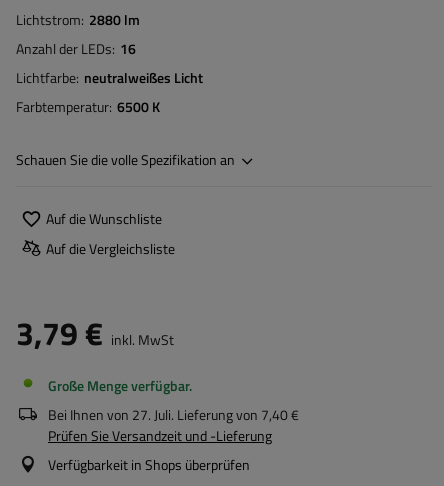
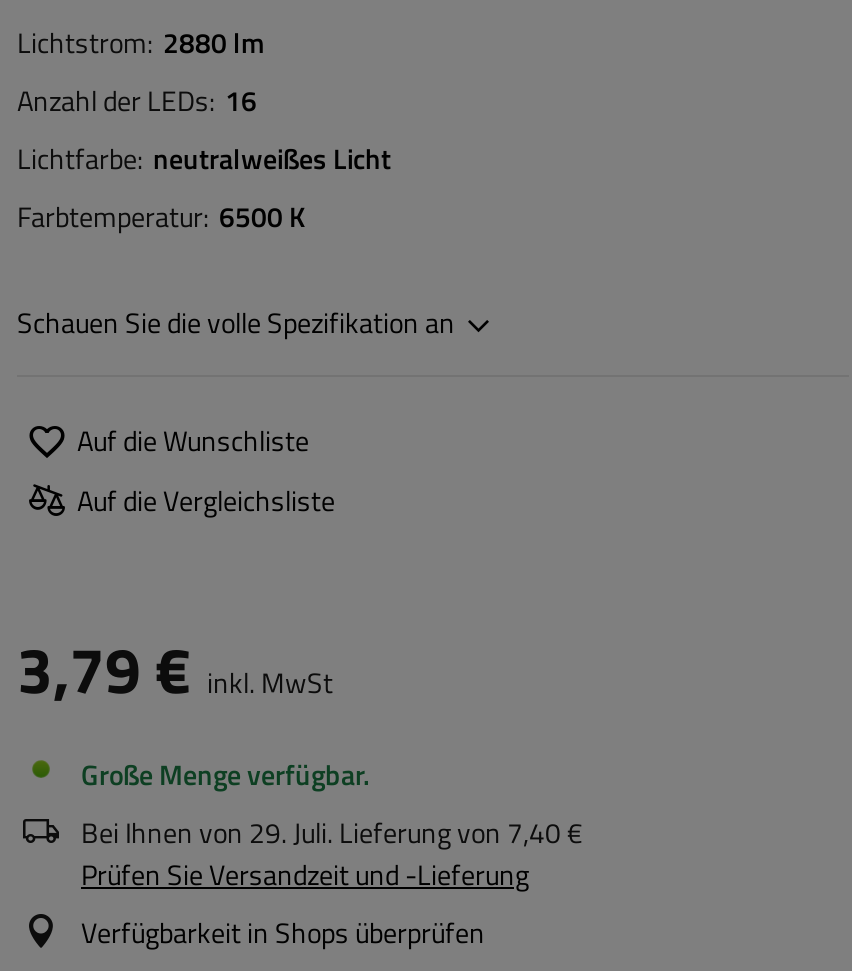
- Bei Ihnen von 27. Juli. Lieferung von 7,40 €
+ Bei Ihnen von 29. Juli. Lieferung von 7,40 €
